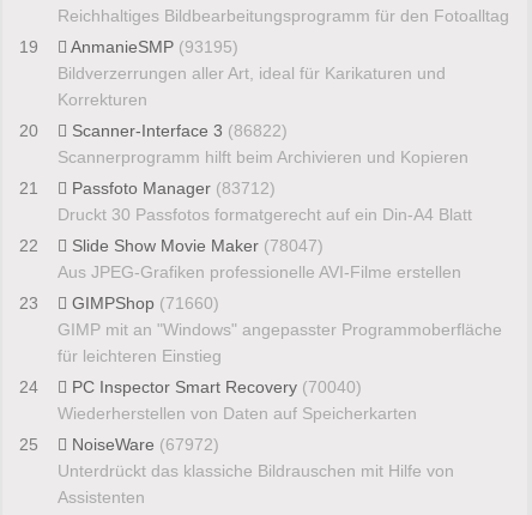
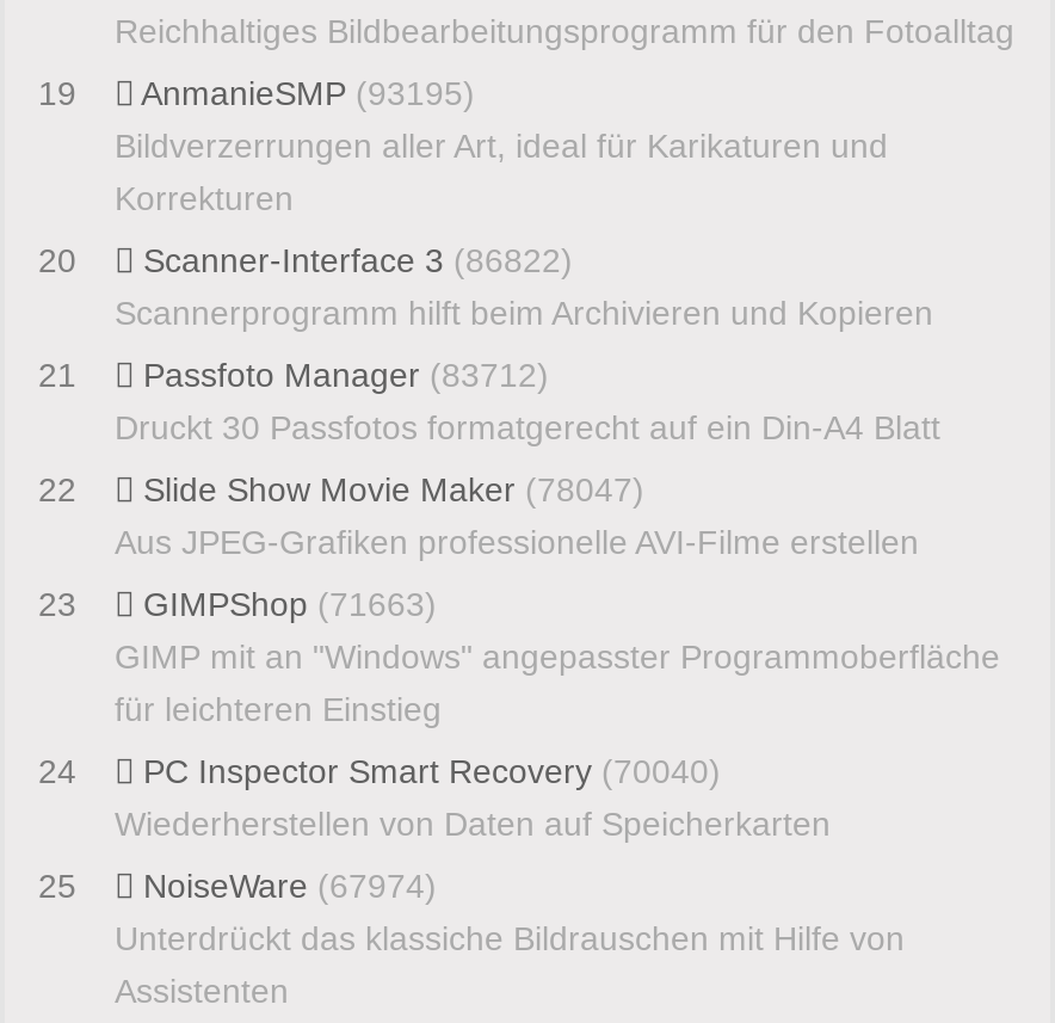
- 23 GIMPShop (71660)
+ 23 GIMPShop (71663)

- 25 NoiseWare (67972)
+ 25 NoiseWare (67974)
